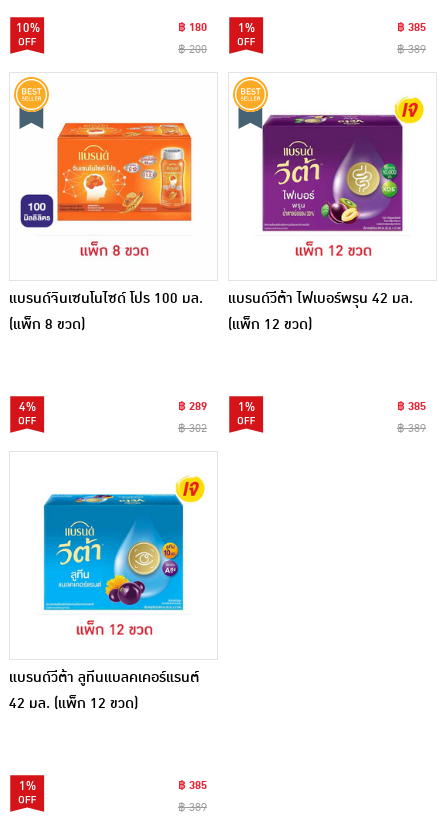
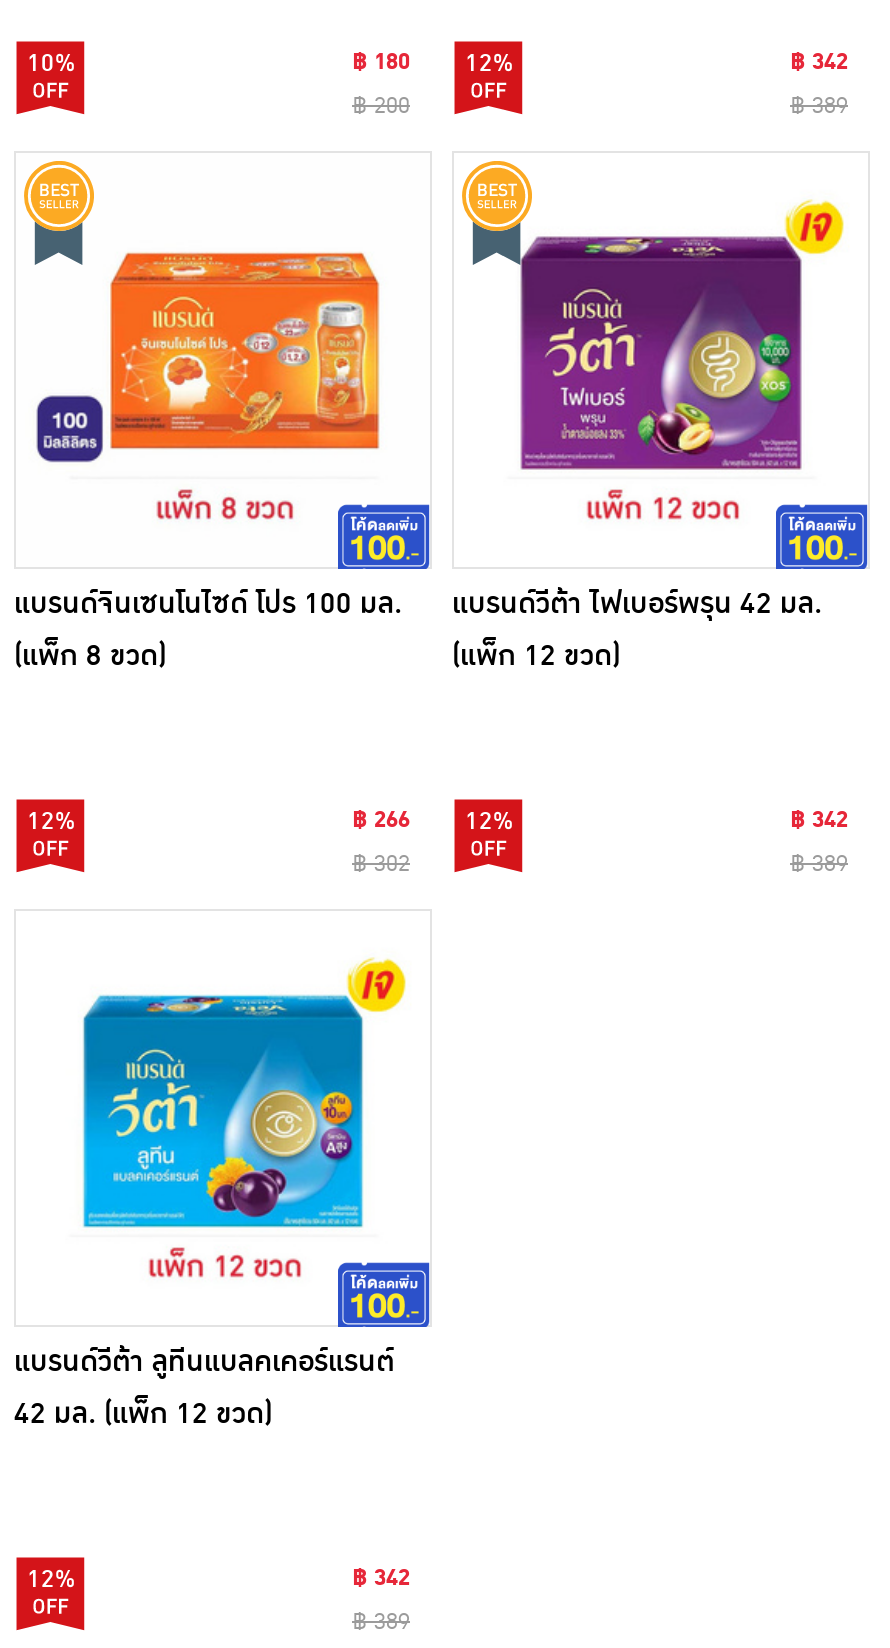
- ฿ 180 1%
+ ฿ 180 12%

- ฿ 385
+ ฿ 342

+ [image]

+ [image]

- 4%
+ 12%

- ฿ 289
+ ฿ 266

- 1%
+ 12%

- ฿ 385
+ ฿ 342

+ [image]

- 1%
+ 12%

- ฿ 385
+ ฿ 342
